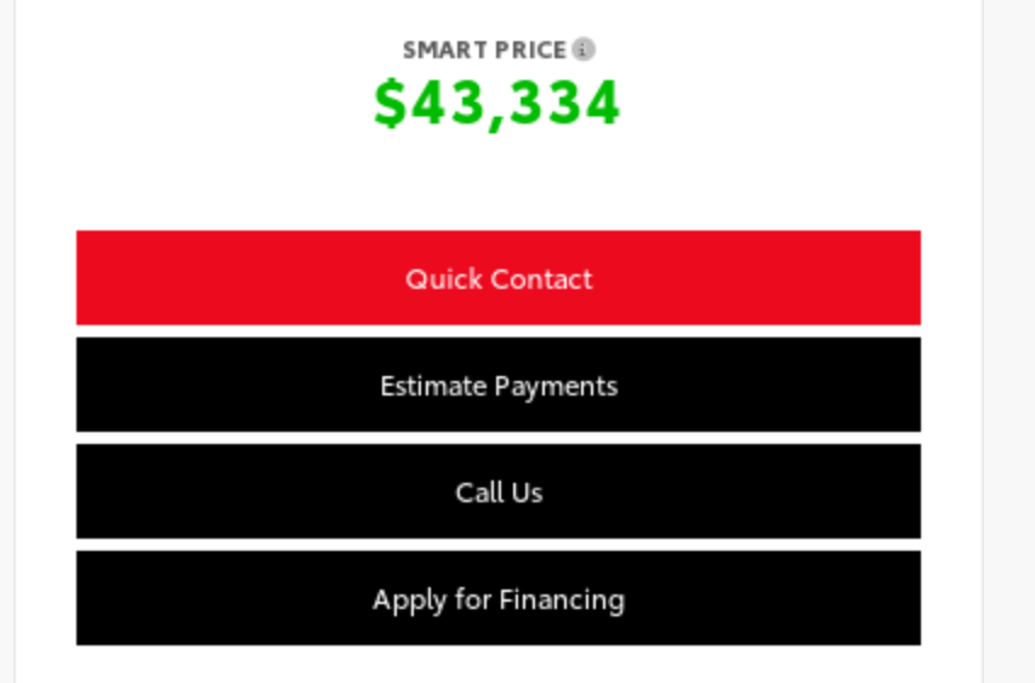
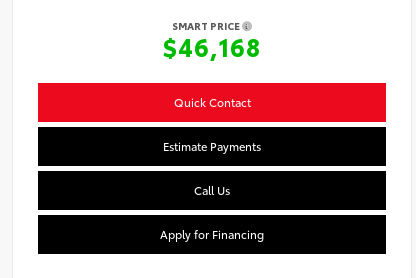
- $43,334
+ $46,168
